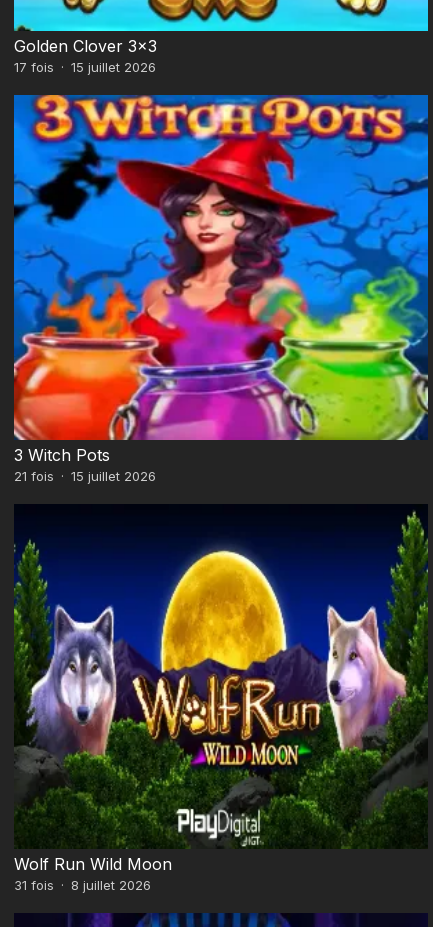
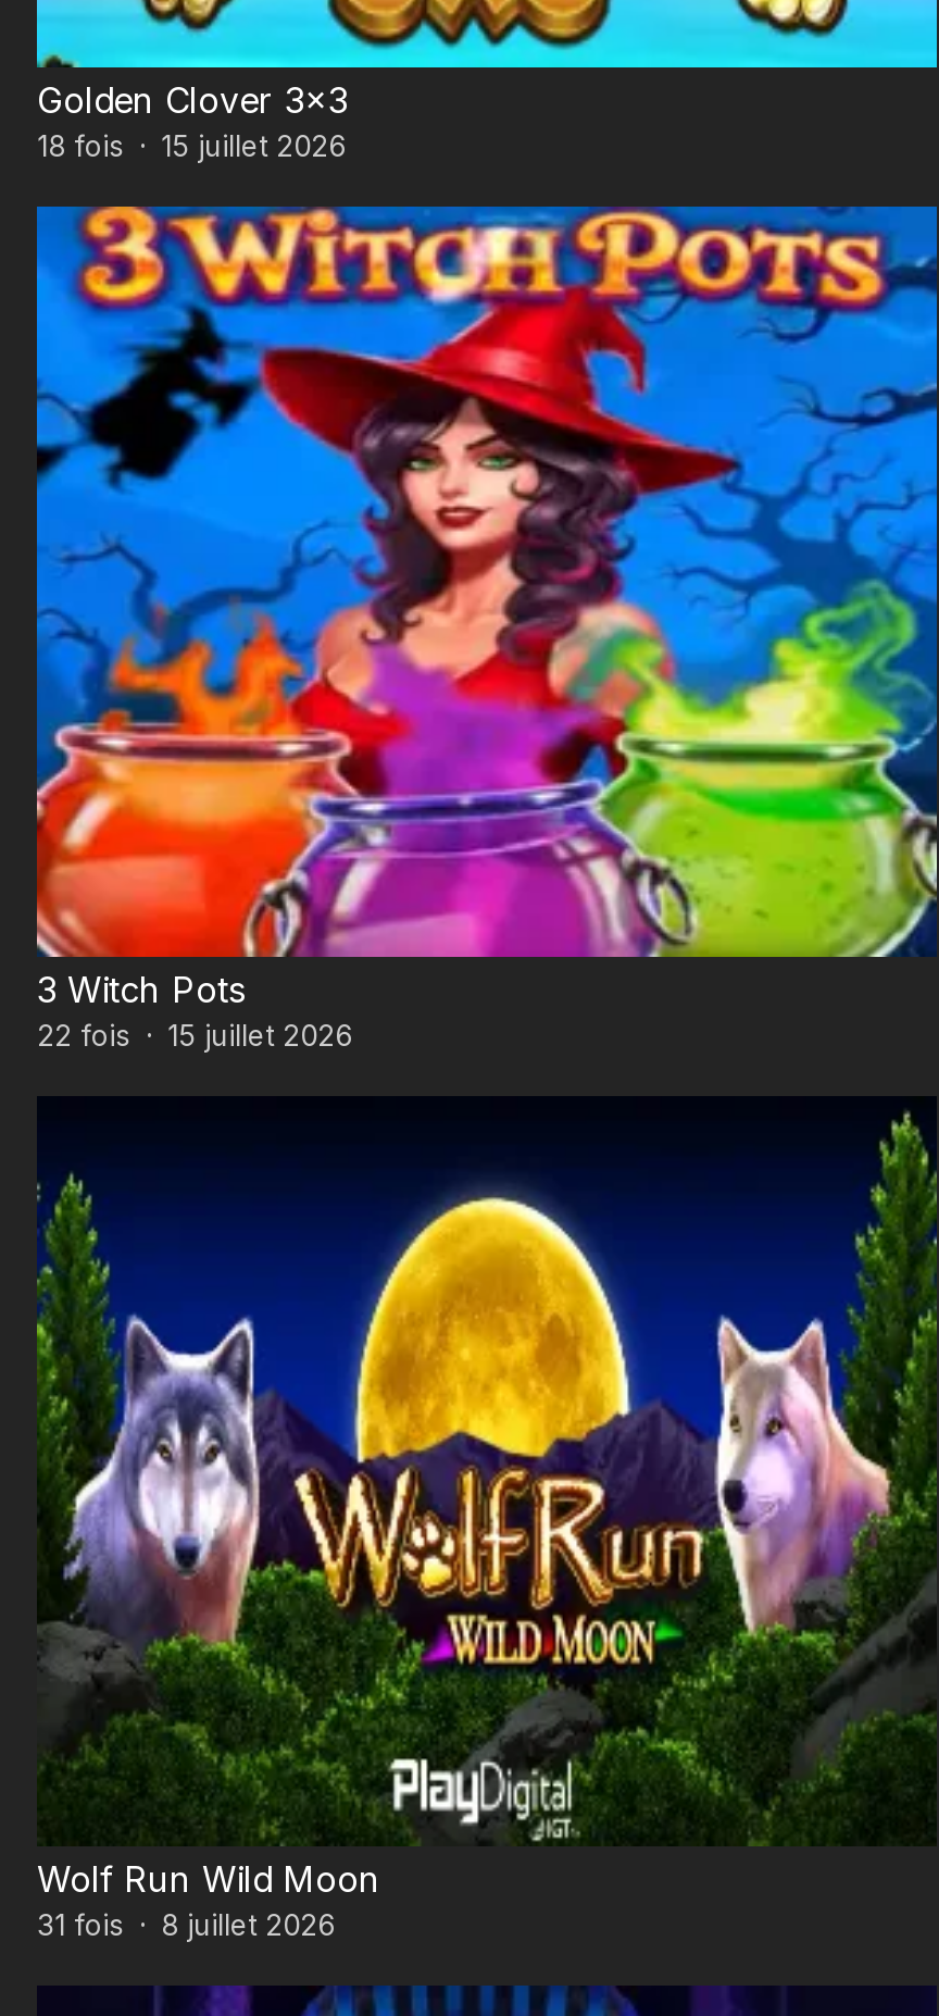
- 17 fois · 15 juillet 2026
+ 18 fois · 15 juillet 2026

- 21 fois · 15 juillet 2026
+ 22 fois · 15 juillet 2026
